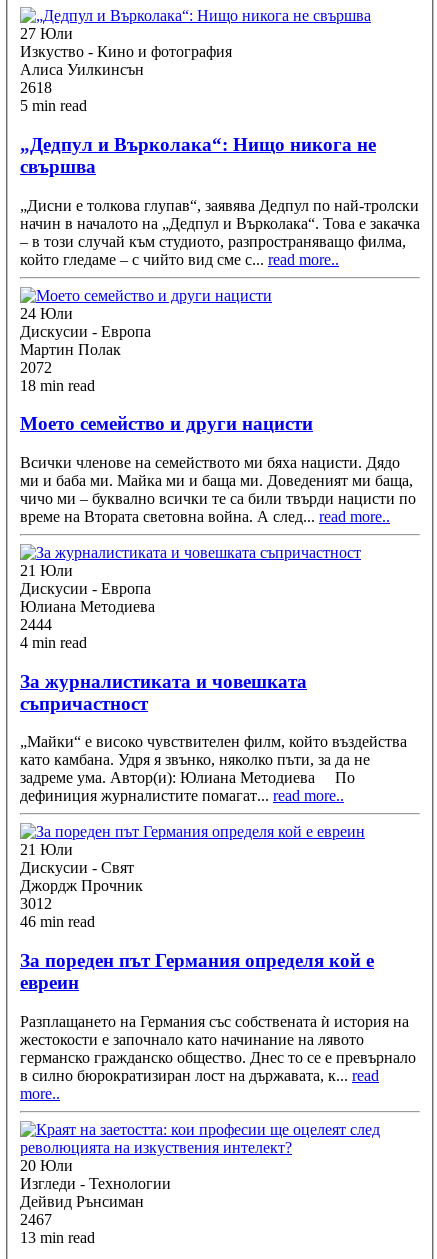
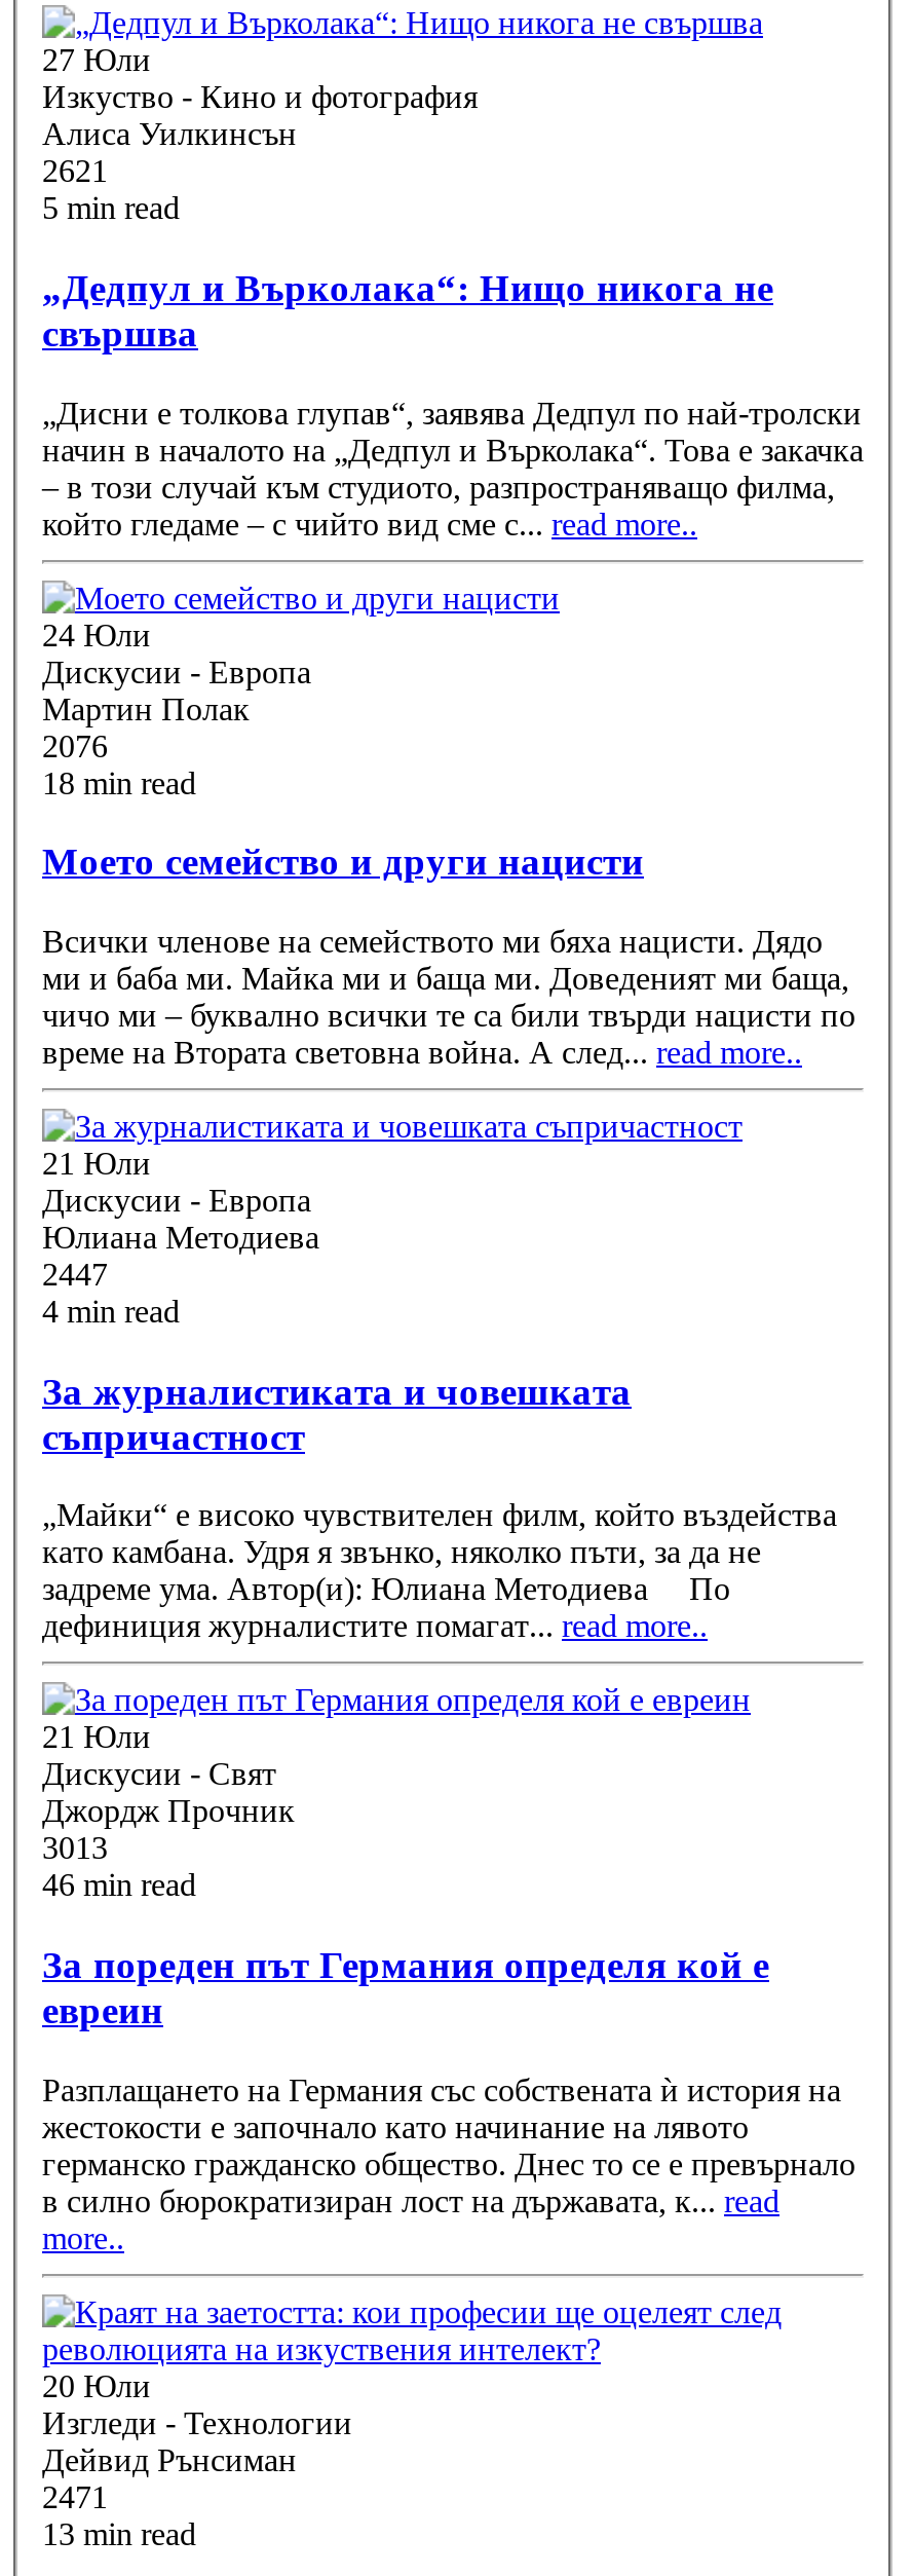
- 2618
+ 2621

- 2072
+ 2076

- 2444
+ 2447

- 3012
+ 3013

- 2467
+ 2471
